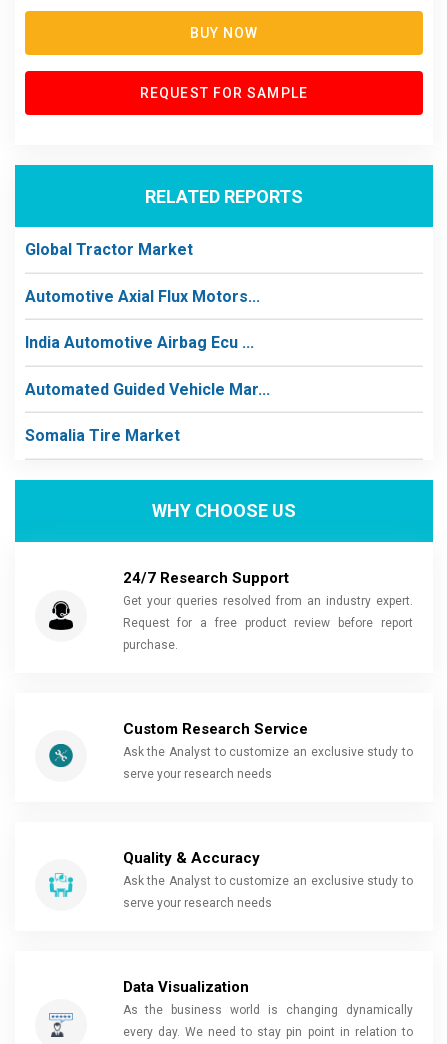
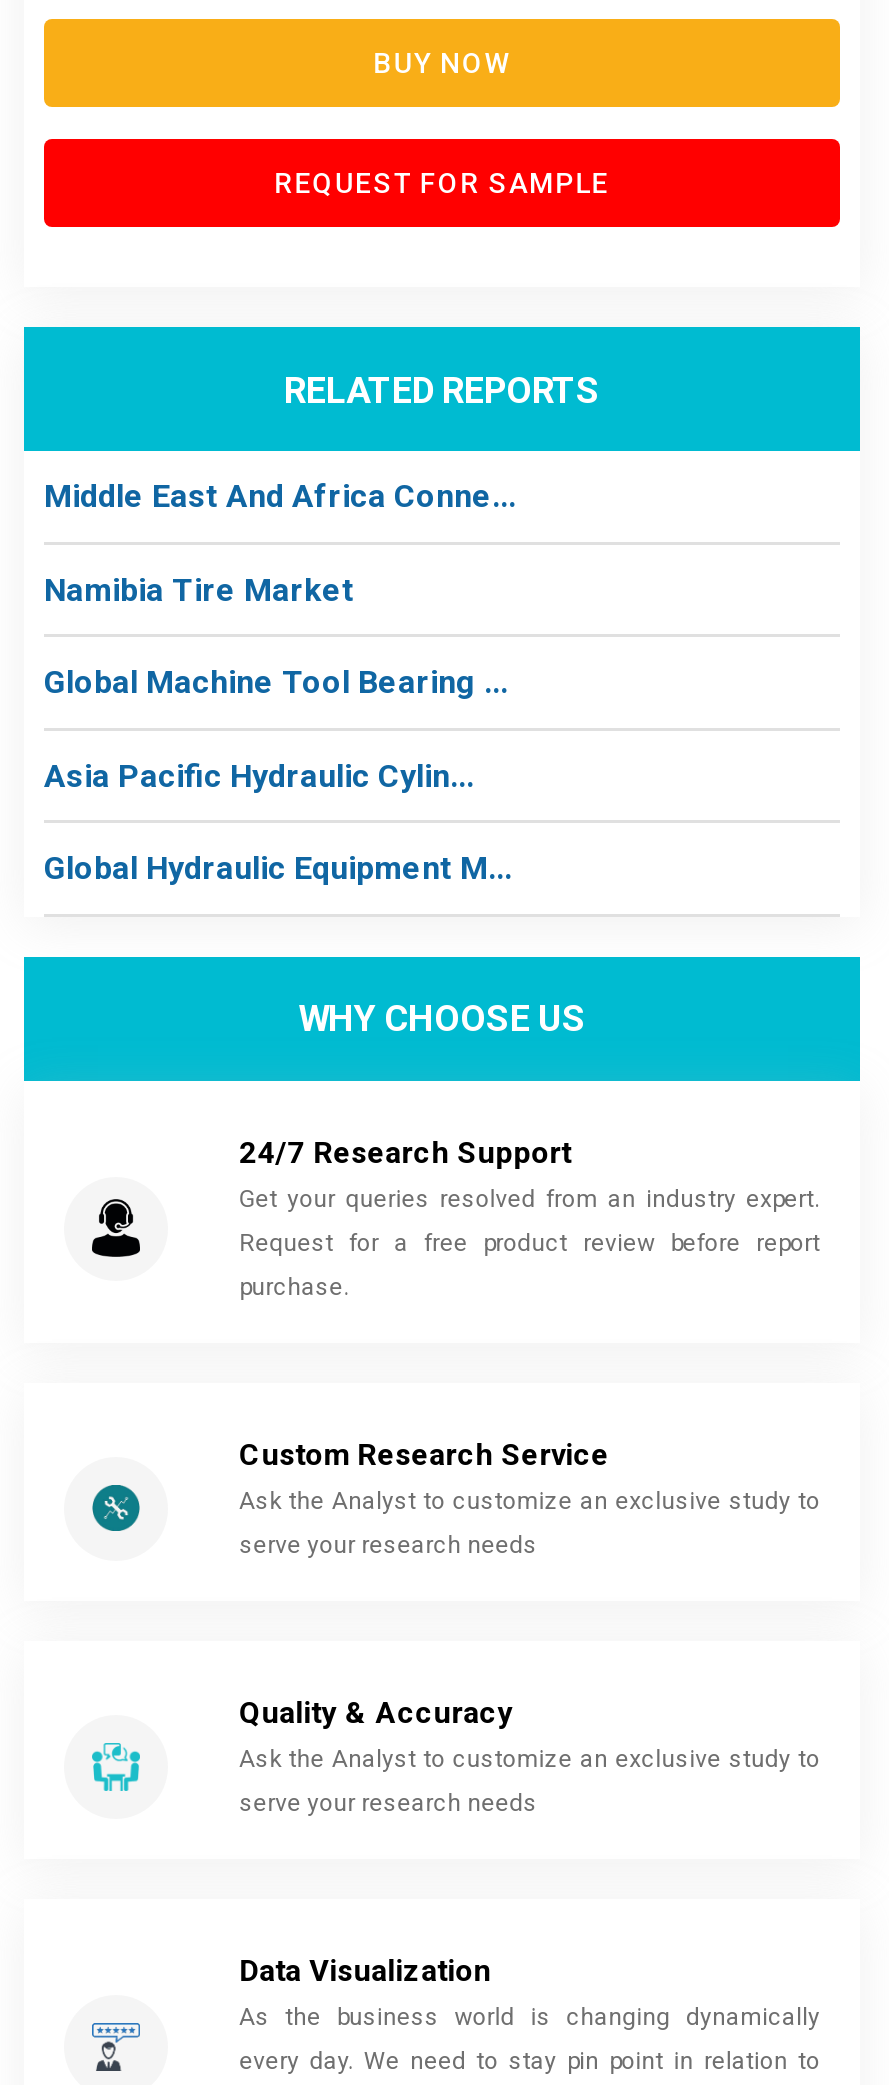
- Global Tractor Market
+ Middle East And Africa Conne...

- Automotive Axial Flux Motors...
+ Namibia Tire Market

- India Automotive Airbag Ecu ...
+ Global Machine Tool Bearing ...

- Automated Guided Vehicle Mar...
+ Asia Pacific Hydraulic Cylin...

- Somalia Tire Market
+ Global Hydraulic Equipment M...
